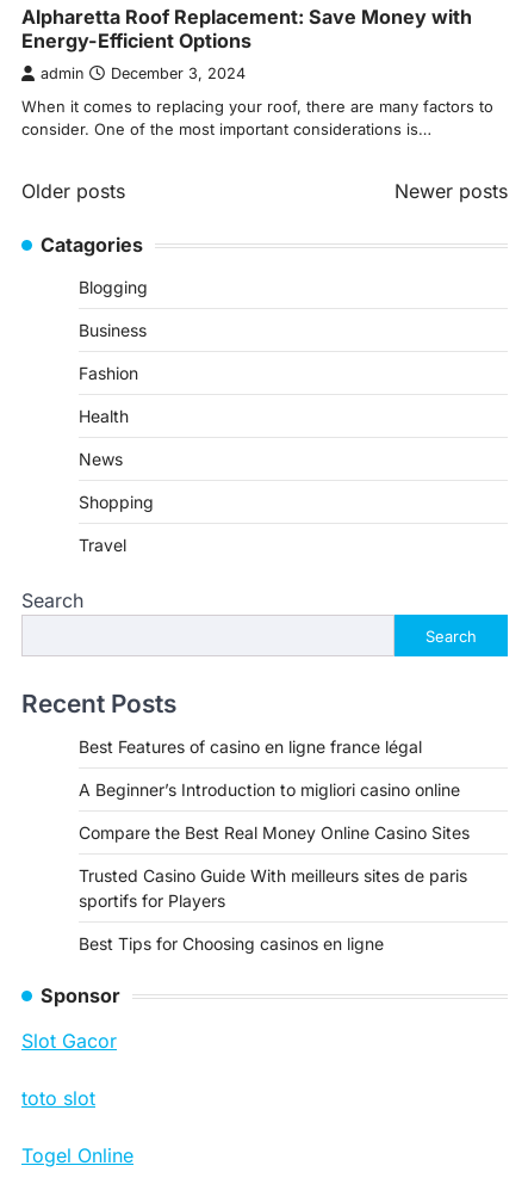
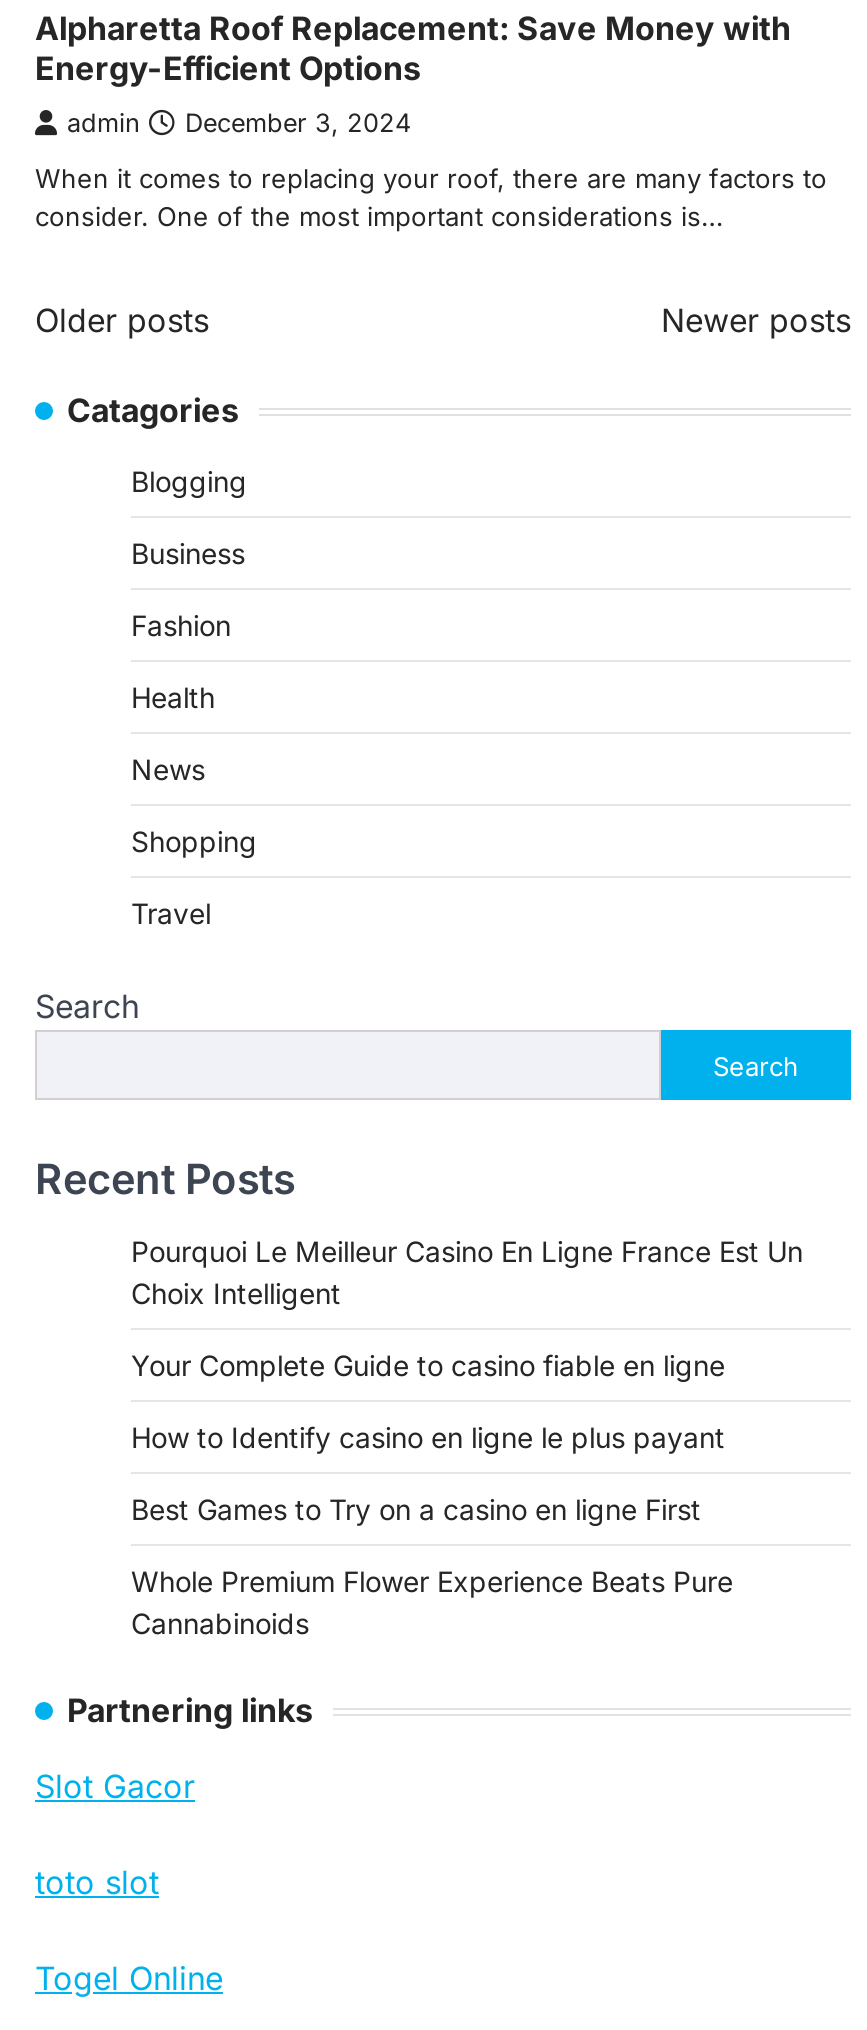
- Best Features of casino en ligne france légal
+ Pourquoi Le Meilleur Casino En Ligne France Est Un
+ Choix Intelligent

- A Beginner’s Introduction to migliori casino online
+ Your Complete Guide to casino fiable en ligne

- Compare the Best Real Money Online Casino Sites
+ How to Identify casino en ligne le plus payant

- Trusted Casino Guide With meilleurs sites de paris
- sportifs for Players
+ Best Games to Try on a casino en ligne First

- Best Tips for Choosing casinos en ligne
+ Whole Premium Flower Experience Beats Pure
+ Cannabinoids

- Sponsor
+ Partnering links
